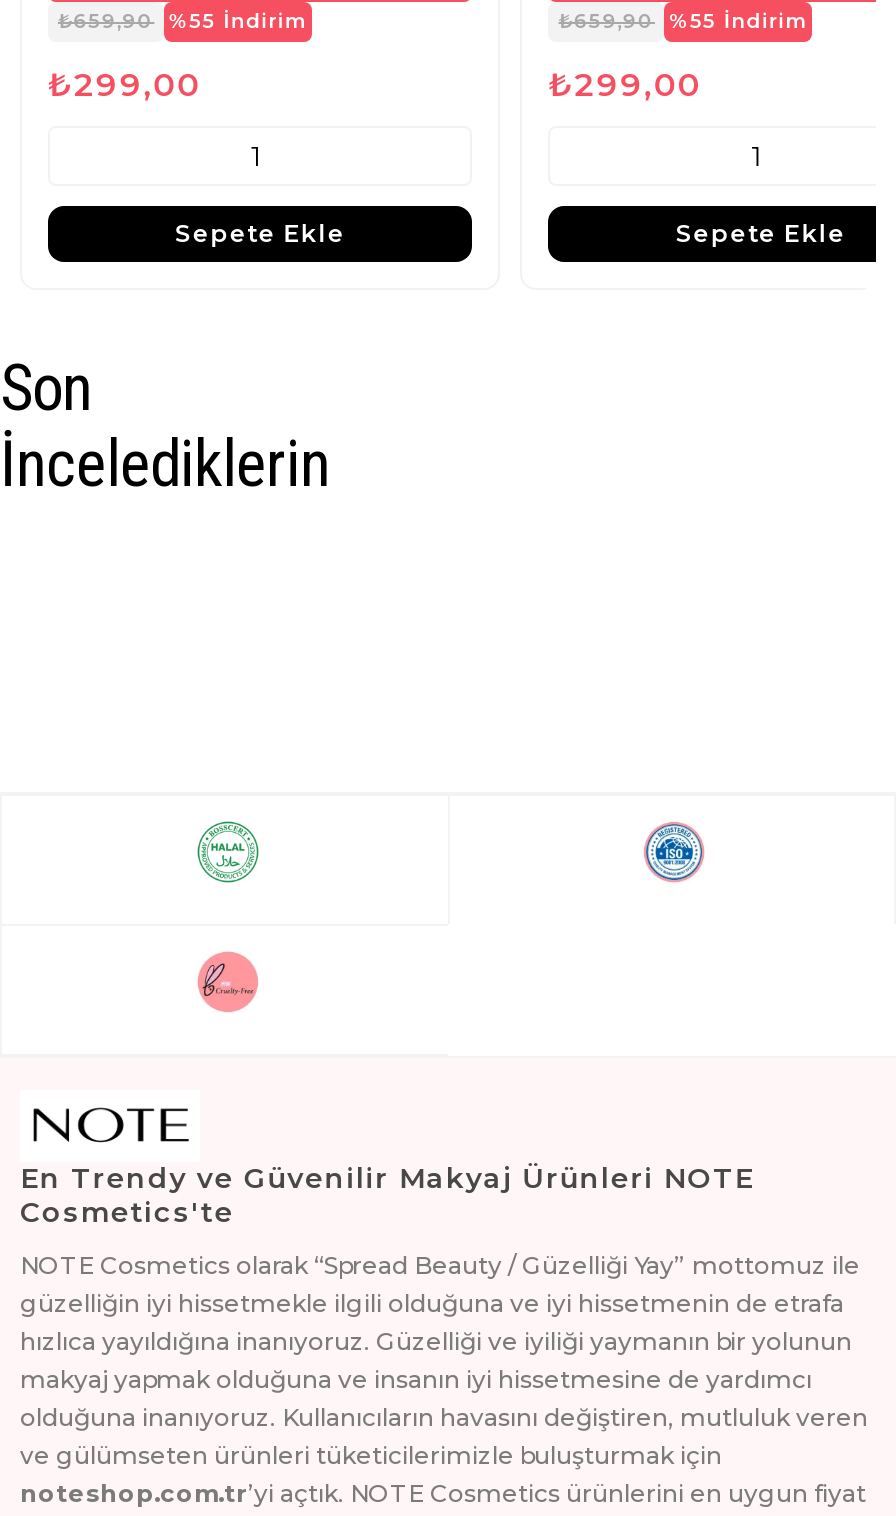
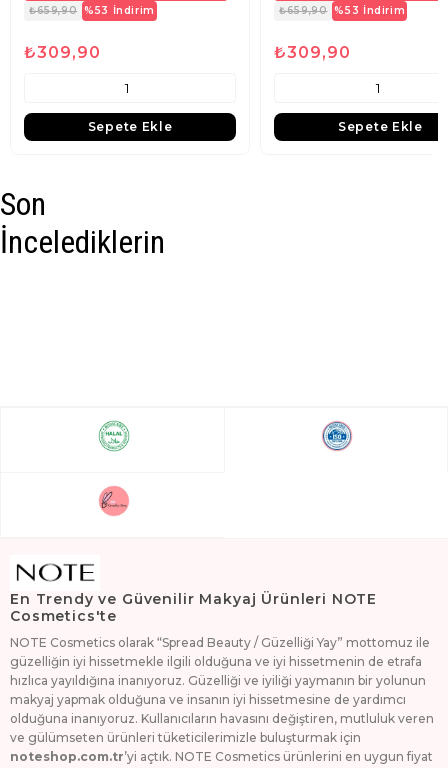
- ₺659,90 %55 İndirim
+ ₺659,90 %53 İndirim

- ₺659,90 %55 İndirim
+ ₺659,90 %53 İndirim

- ₺299,00
+ ₺309,90

- ₺299,00
+ ₺309,90
